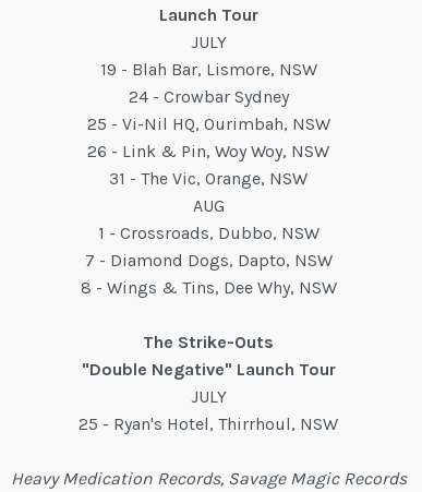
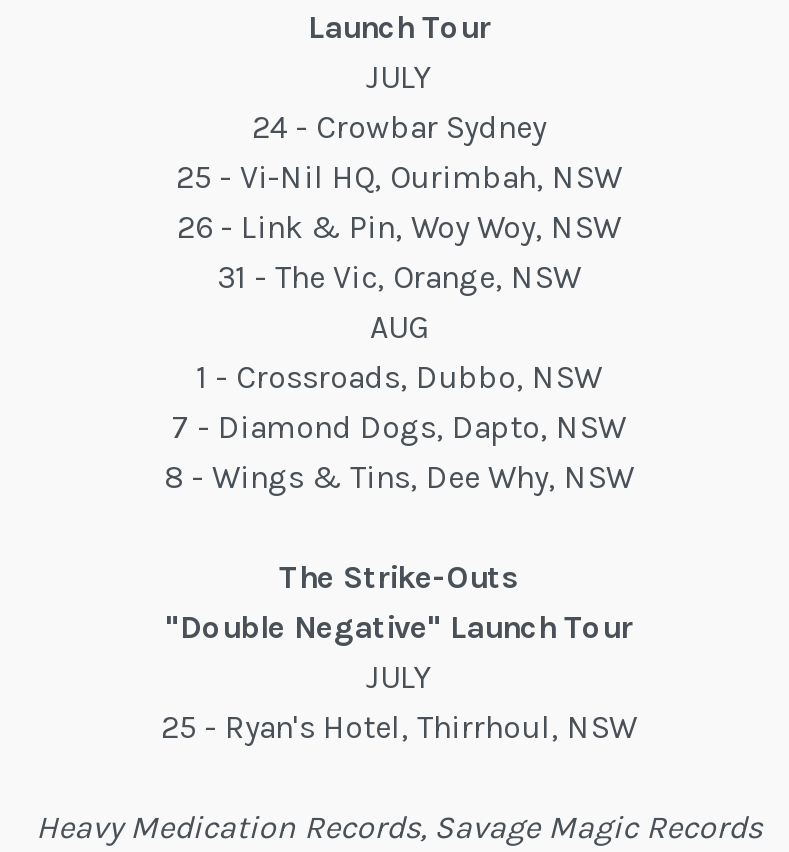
- 19 - Blah Bar, Lismore, NSW
